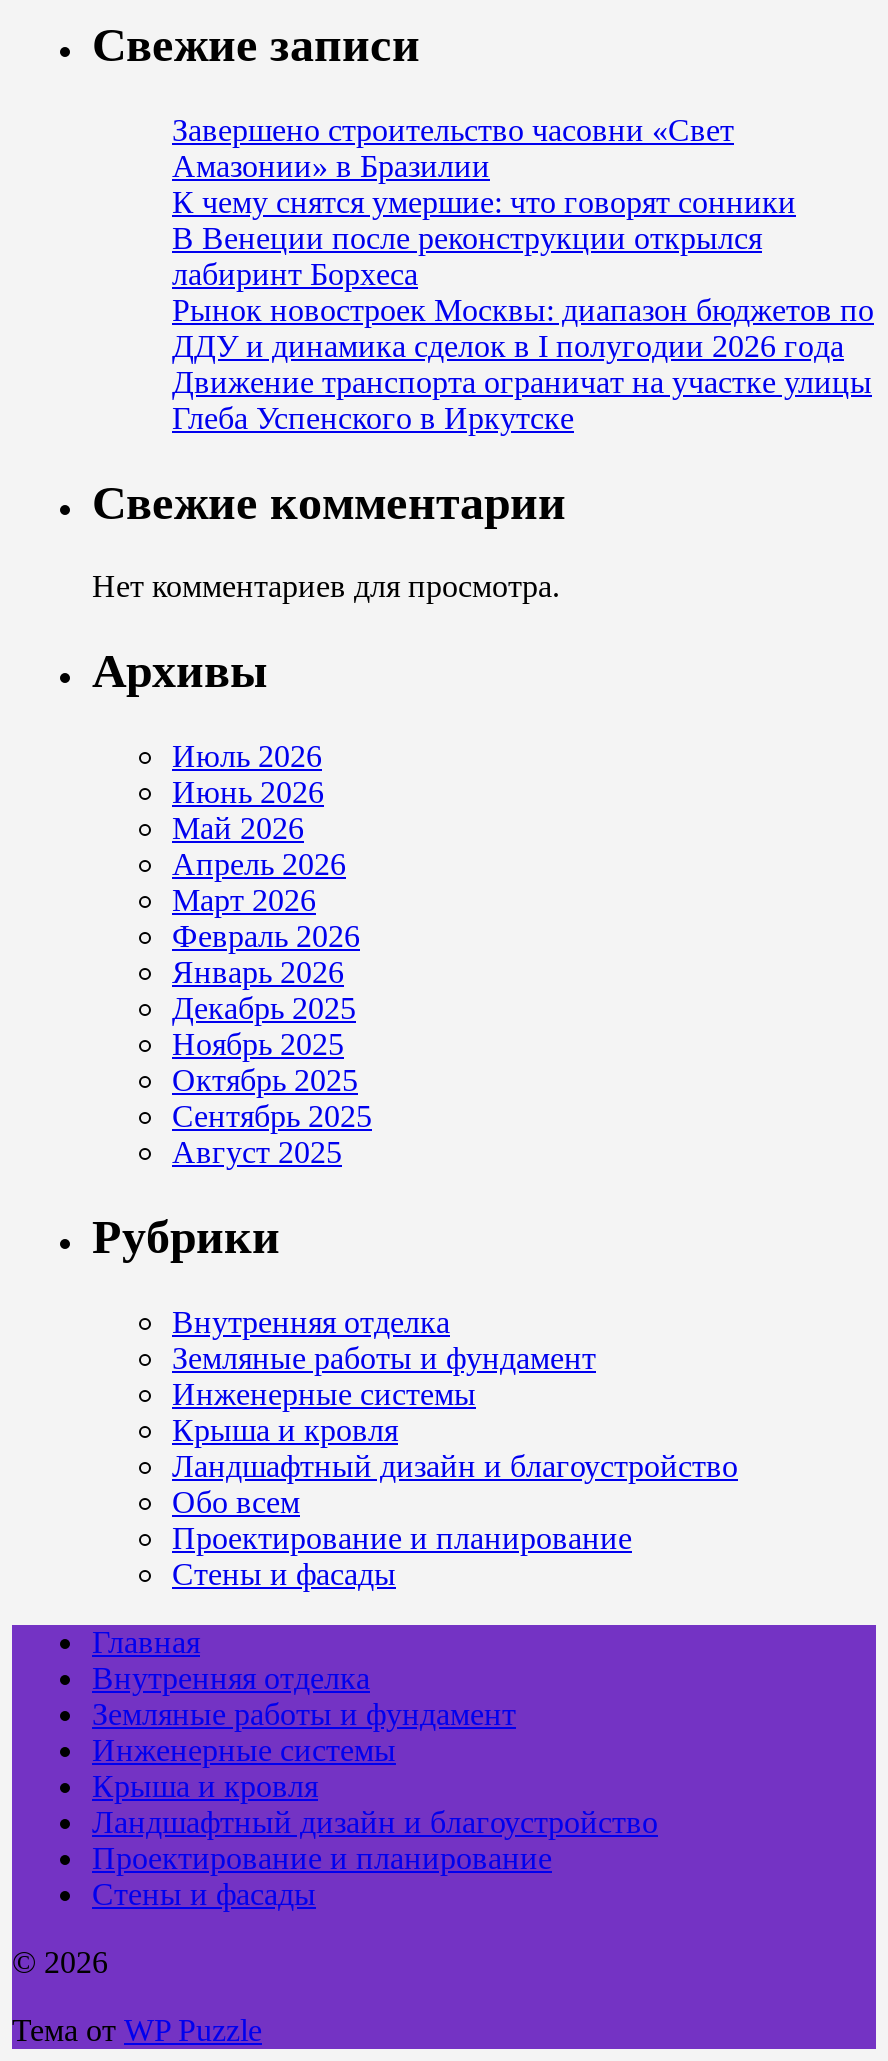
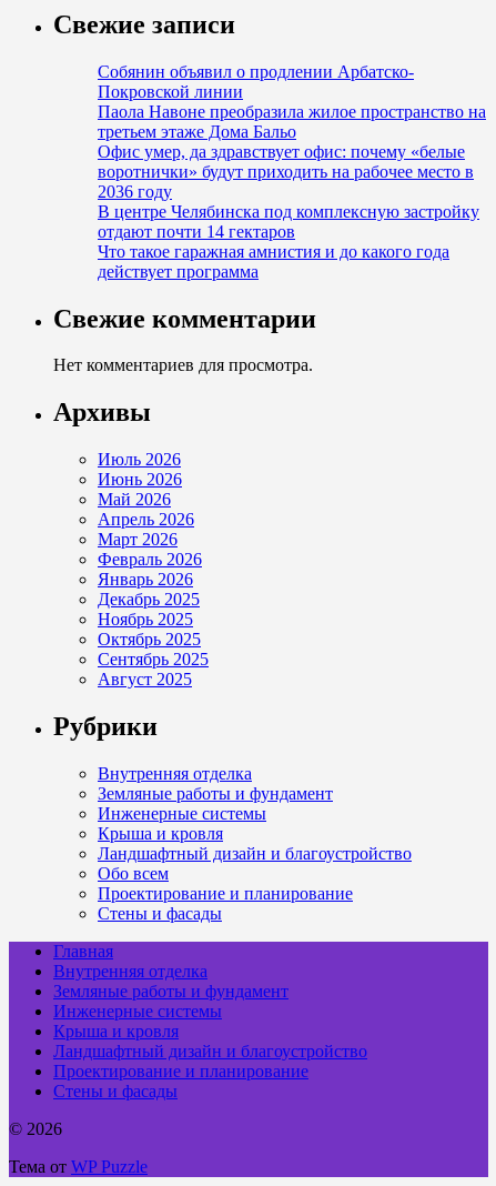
- Завершено строительство часовни «Свет
- Амазонии» в Бразилии
- К чему снятся умершие: что говорят сонники
- В Венеции после реконструкции открылся
- лабиринт Борхеса
- Рынок новостроек Москвы: диапазон бюджетов по
- ДДУ и динамика сделок в I полугодии 2026 года
- Движение транспорта ограничат на участке улицы
- Глеба Успенского в Иркутске
+ Собянин объявил о продлении Арбатско-
+ Покровской линии
+ Паола Навоне преобразила жилое пространство на
+ третьем этаже Дома Бальо
+ Офис умер, да здравствует офис: почему «белые
+ воротнички» будут приходить на рабочее место в
+ 2036 году
+ В центре Челябинска под комплексную застройку
+ отдают почти 14 гектаров
+ Что такое гаражная амнистия и до какого года
+ действует программа
